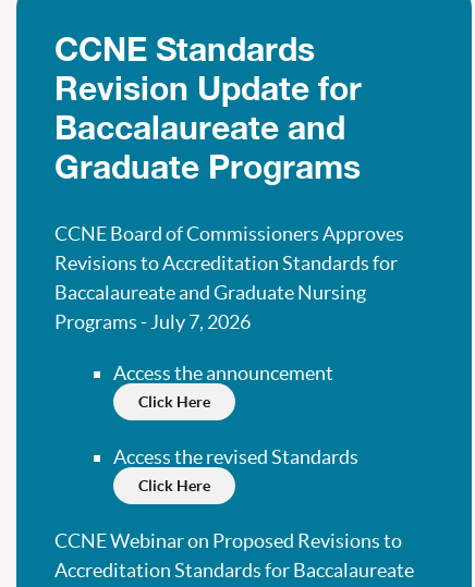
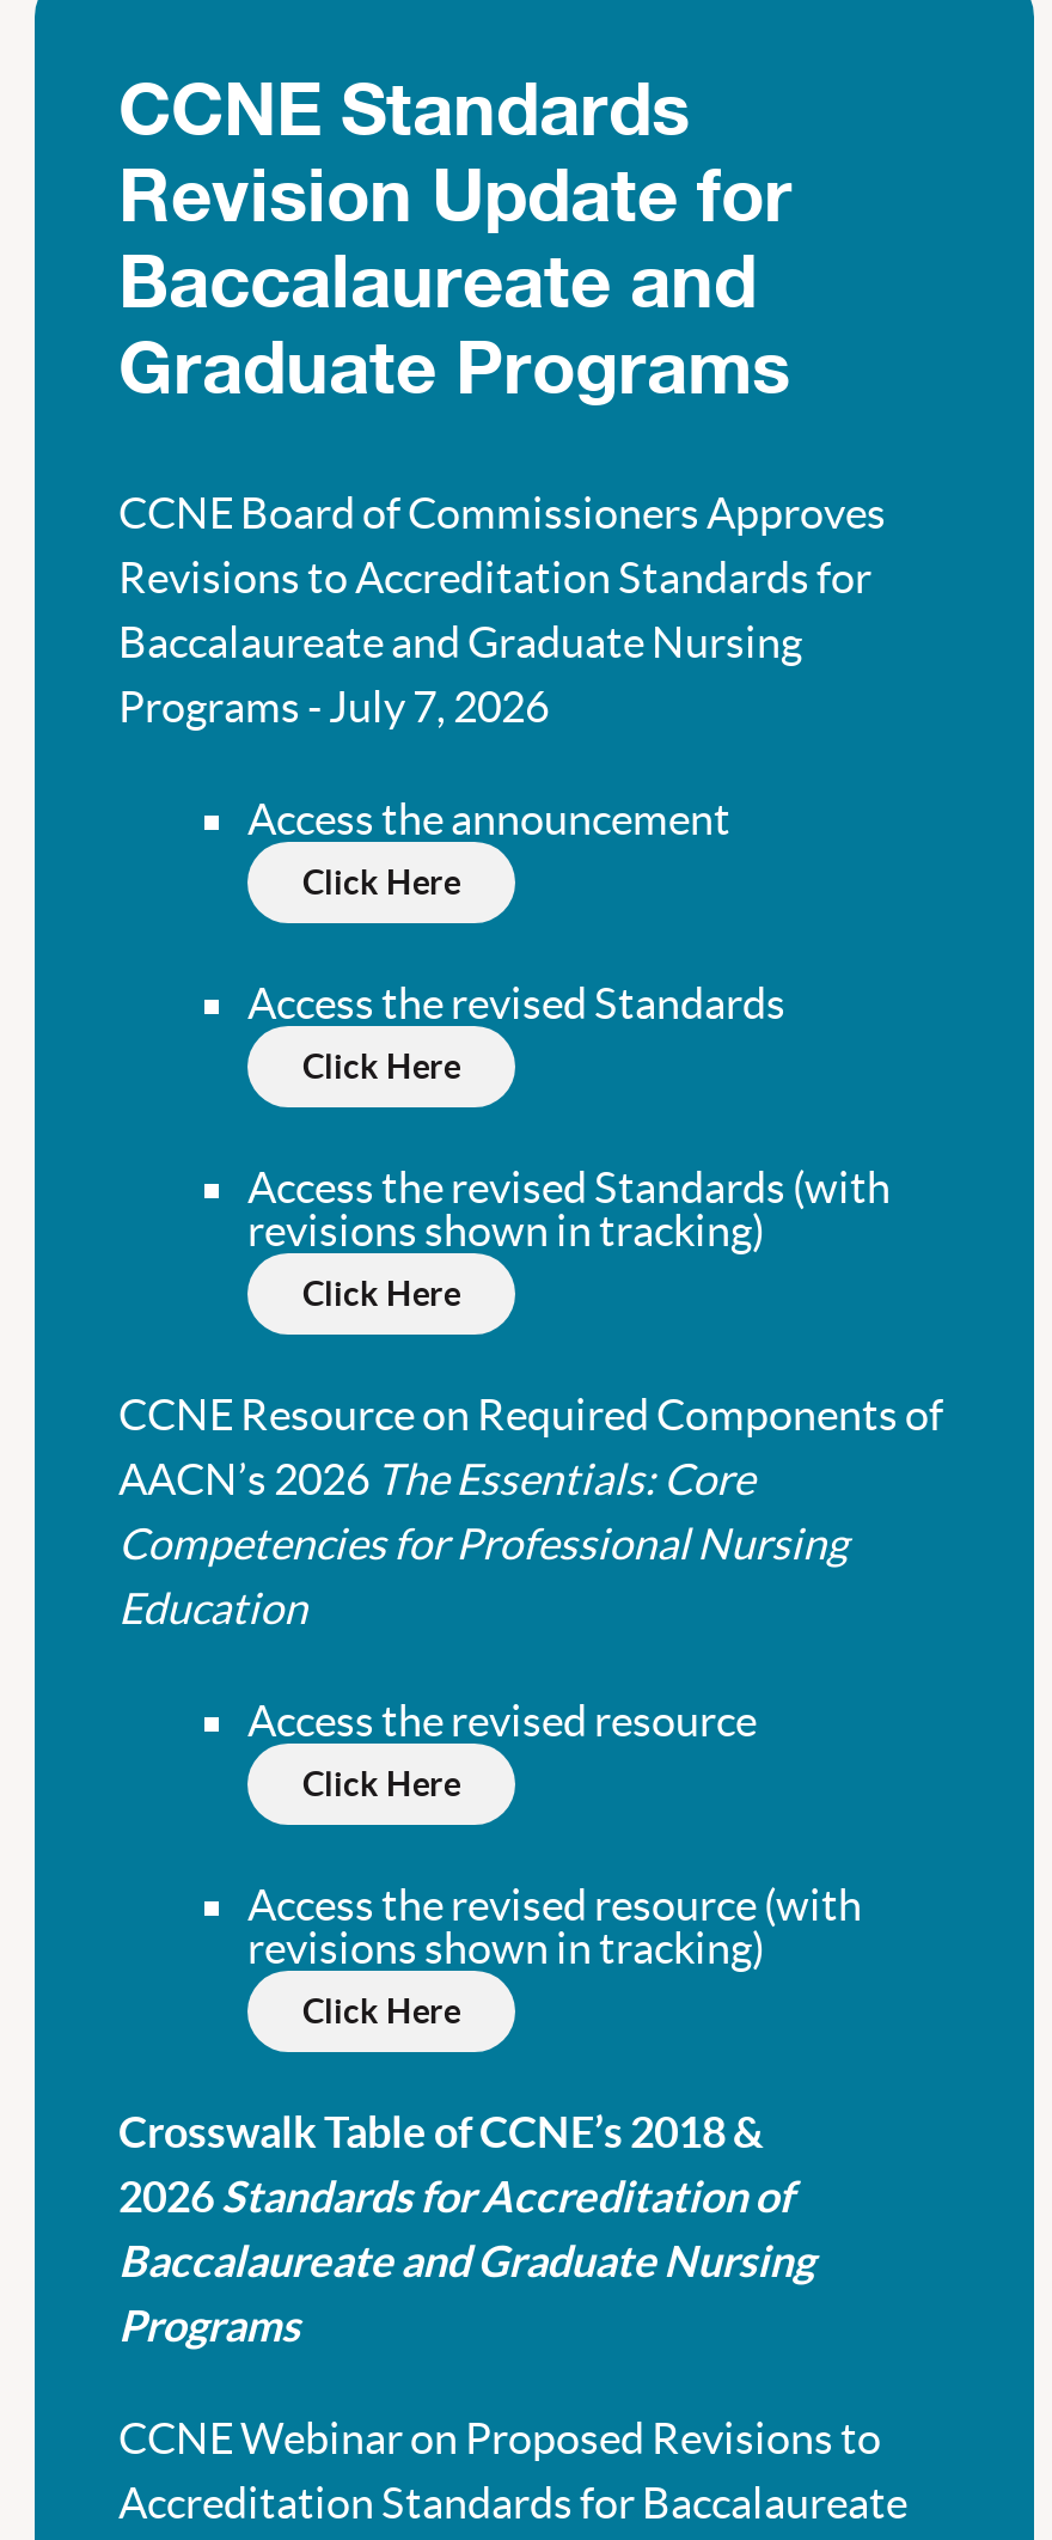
+ Access the revised Standards (with
+ revisions shown in tracking)
+ Click Here
+ CCNE Resource on Required Components of
+ AACN’s 2026 The Essentials: Core
+ Competencies for Professional Nursing
+ Education
+ Access the revised resource
+ Click Here
+ Access the revised resource (with
+ revisions shown in tracking)
+ Click Here
+ Crosswalk Table of CCNE’s 2018 &
+ 2026 Standards for Accreditation of
+ Baccalaureate and Graduate Nursing
+ Programs
